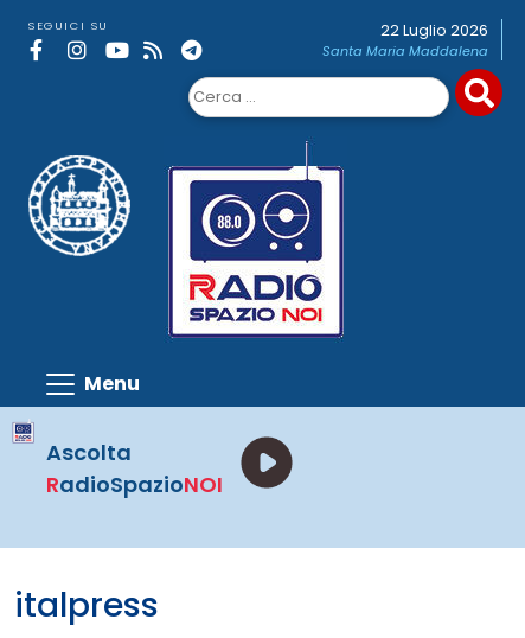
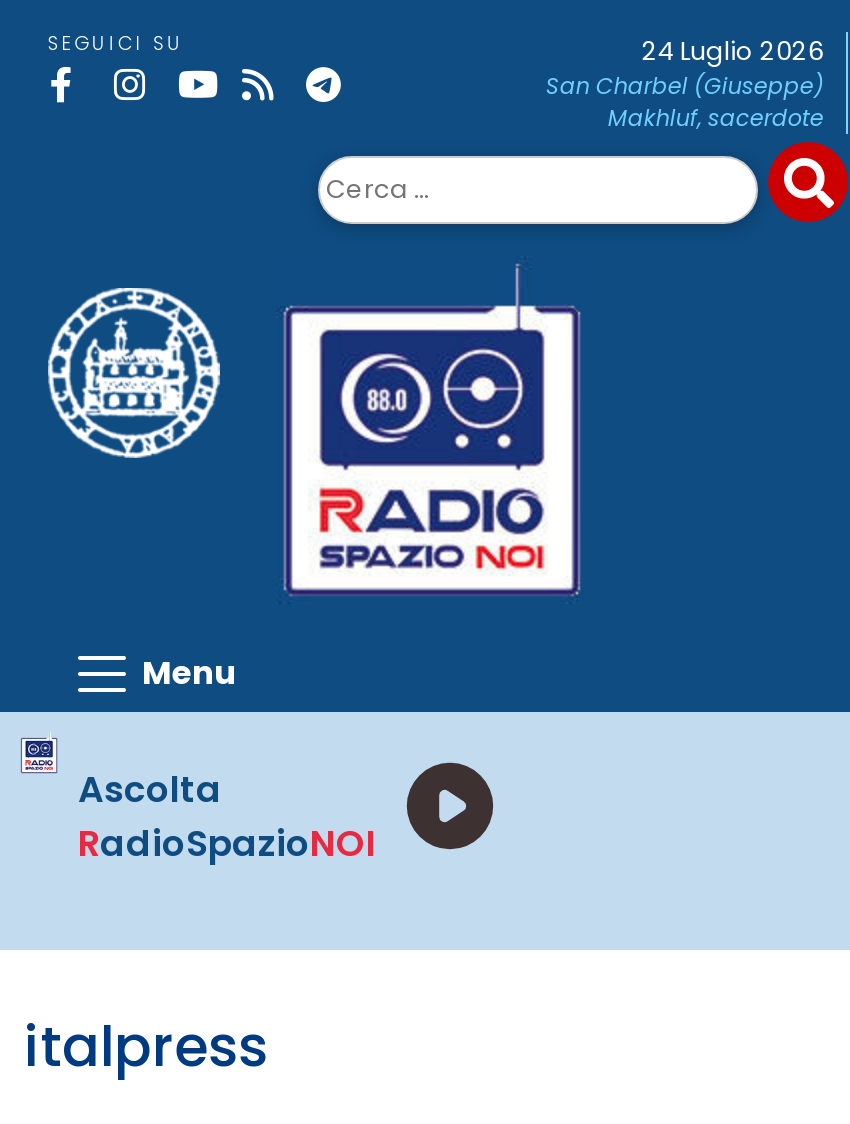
- 22 Luglio 2026
- Santa Maria Maddalena
+ 24 Luglio 2026
+ San Charbel (Giuseppe)
+ Makhluf, sacerdote
